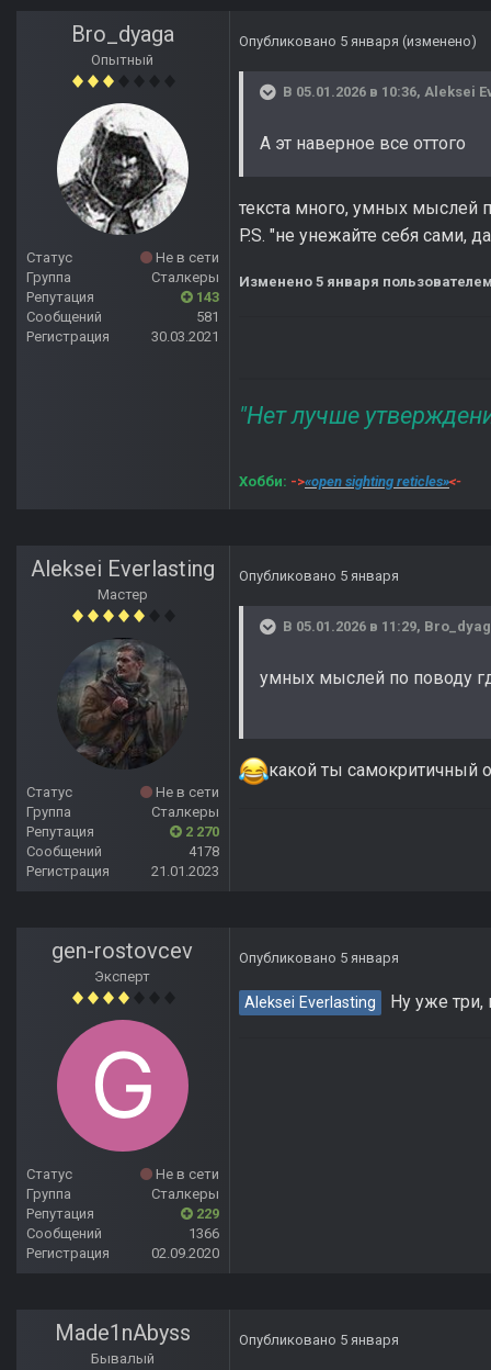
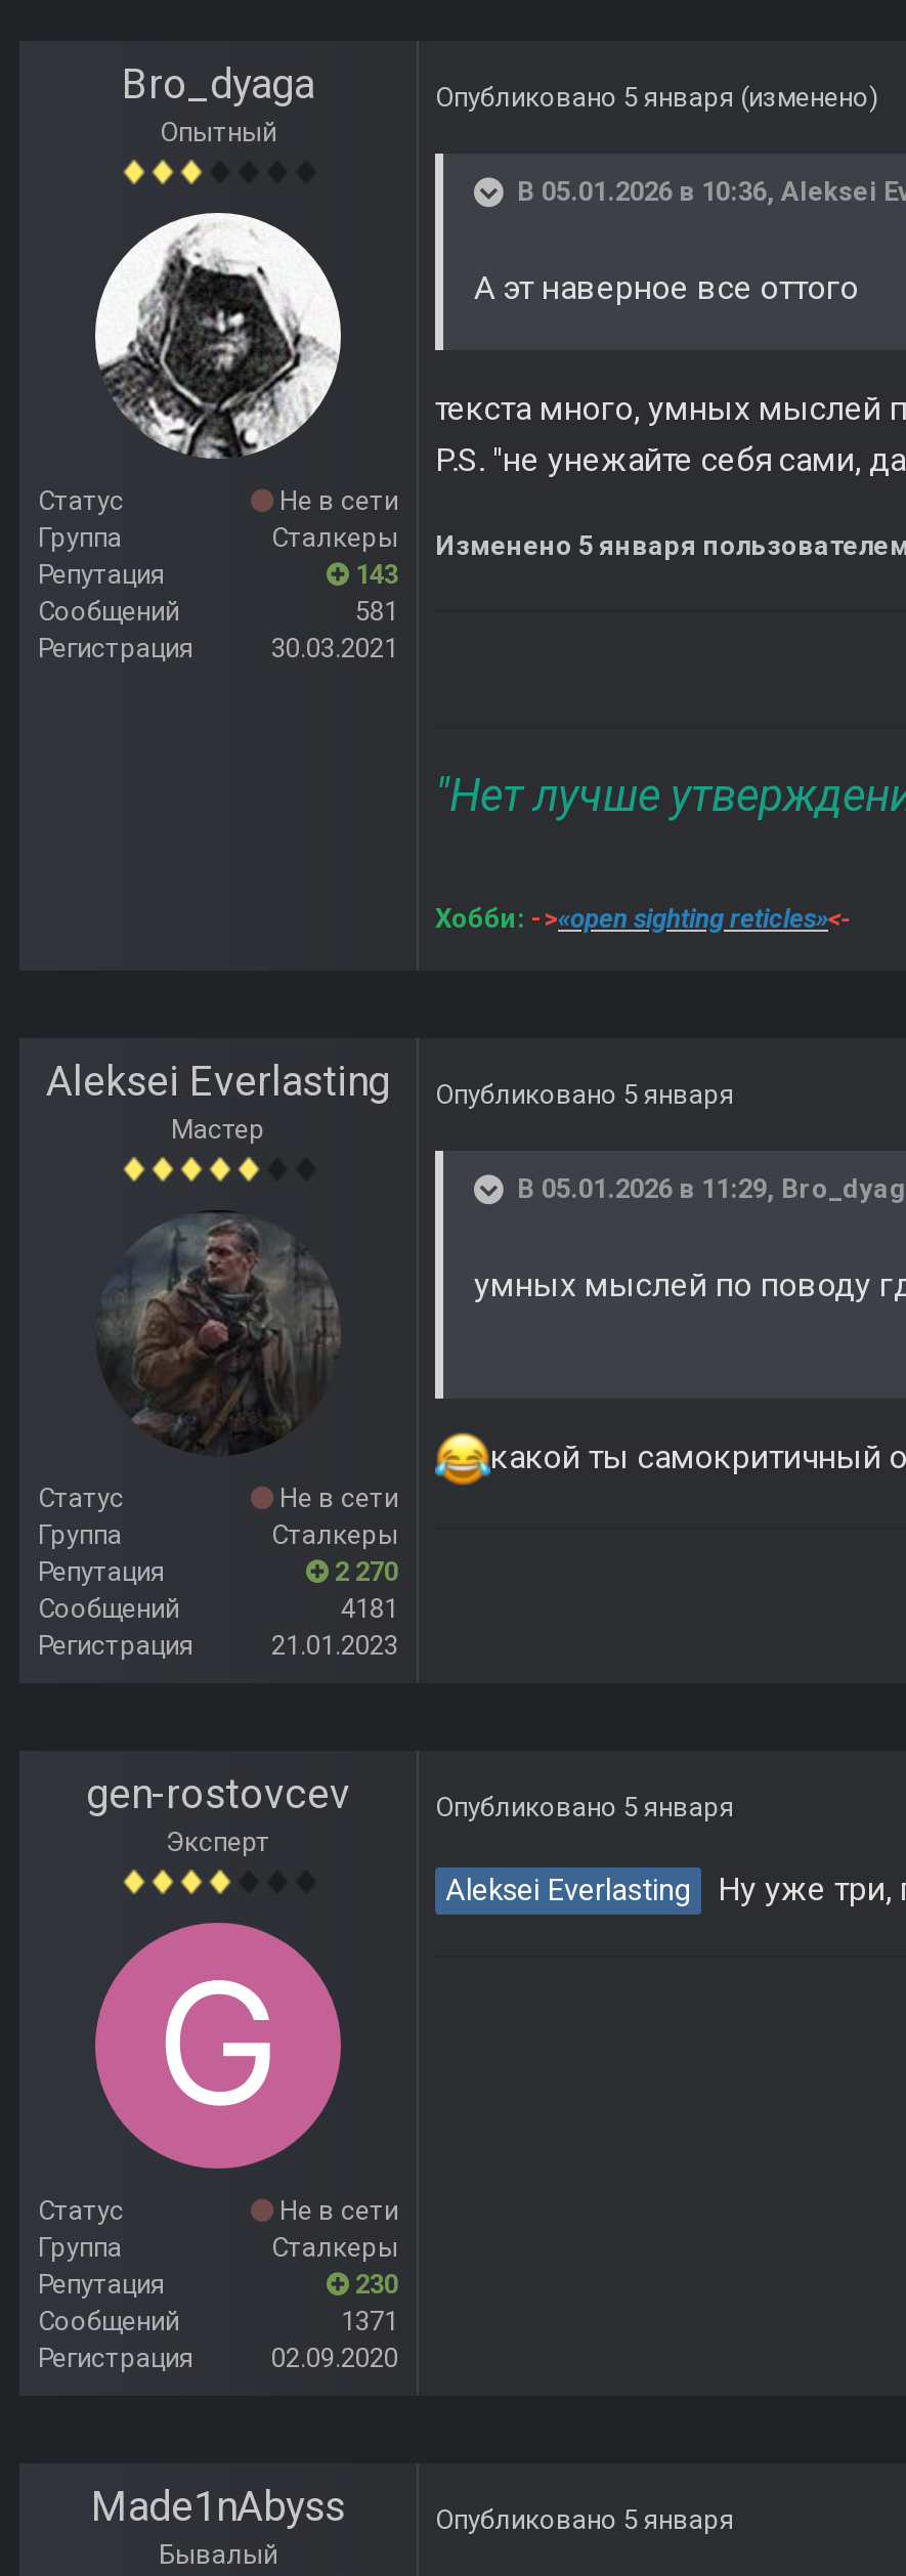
- 4178
+ 4181

- 229
+ 230

- 1366
+ 1371
